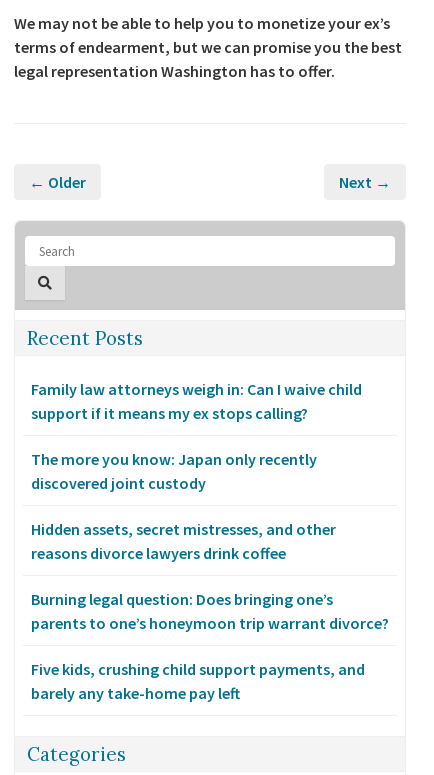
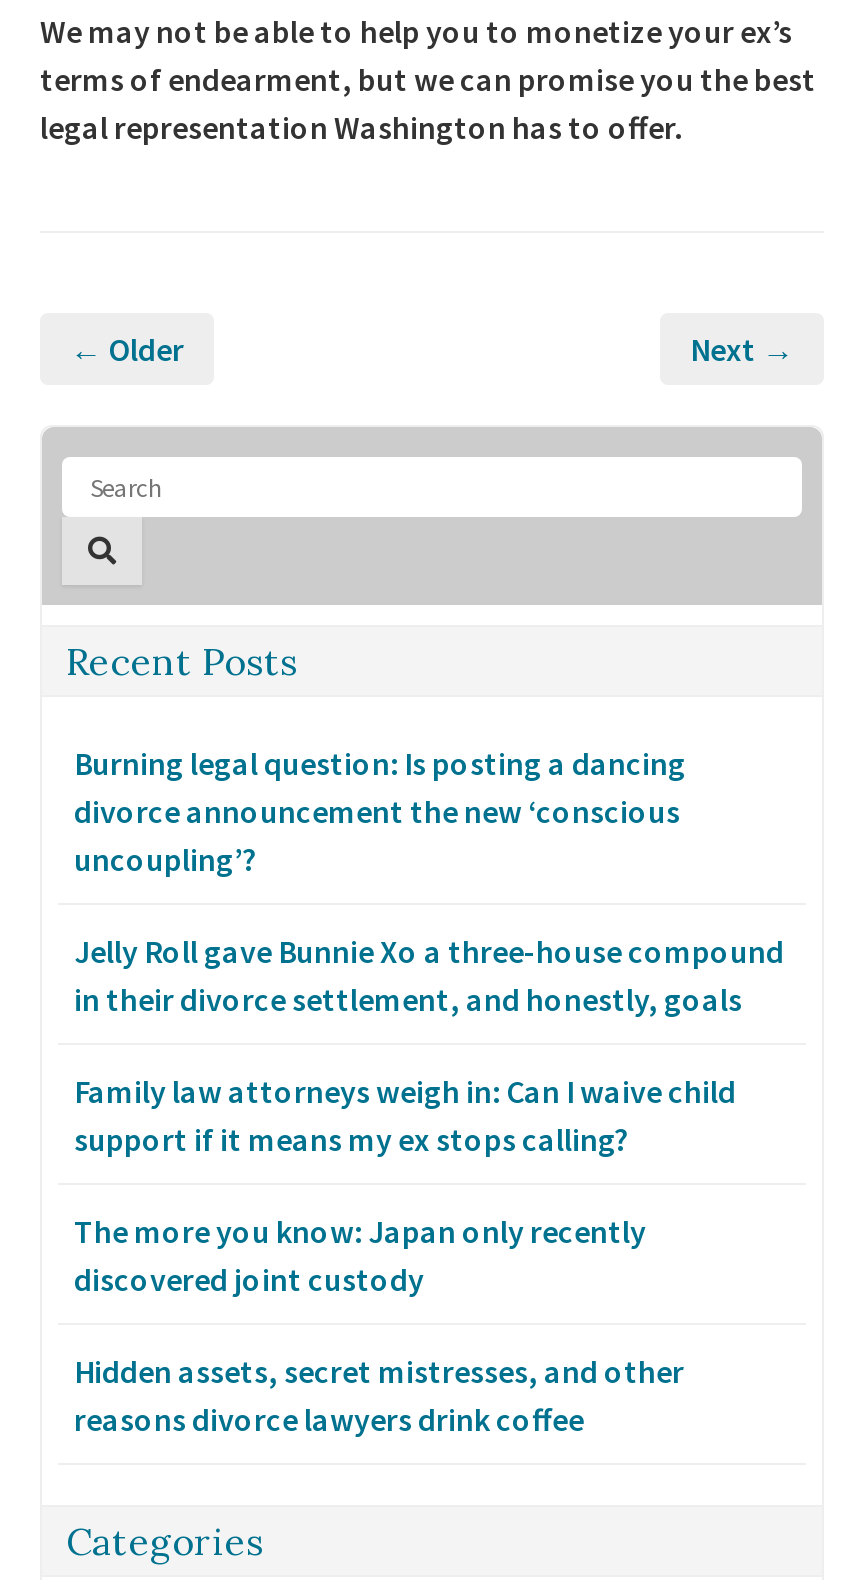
+ Burning legal question: Is posting a dancing
+ divorce announcement the new ‘conscious
+ uncoupling’?
+ Jelly Roll gave Bunnie Xo a three-house compound
+ in their divorce settlement, and honestly, goals

moved down: Family law attorneys weigh in: Can I waive child | support if it means my ex stops calling? | The more you know: Japan only recently | discovered joint custody | Hidden assets, secret mistresses, and other | reasons divorce lawyers drink coffee

- Burning legal question: Does bringing one’s
- parents to one’s honeymoon trip warrant divorce?
- Five kids, crushing child support payments, and
- barely any take-home pay left
